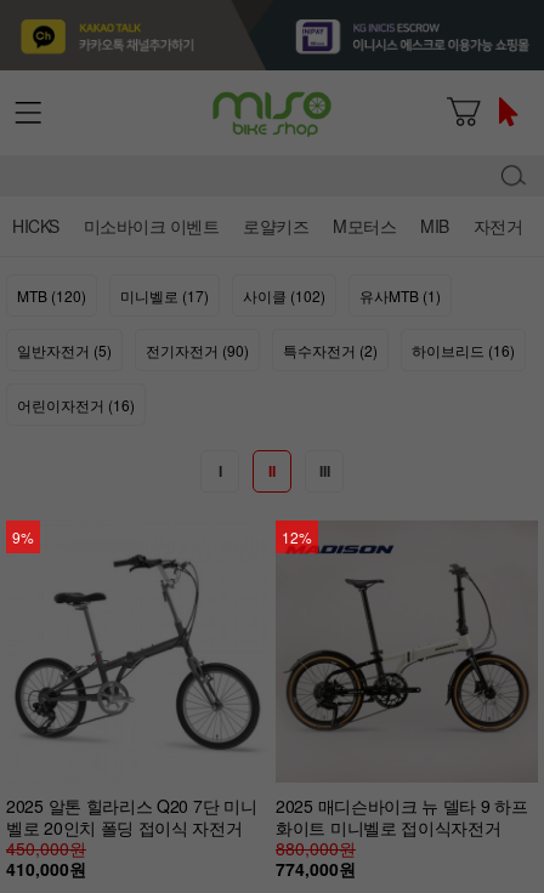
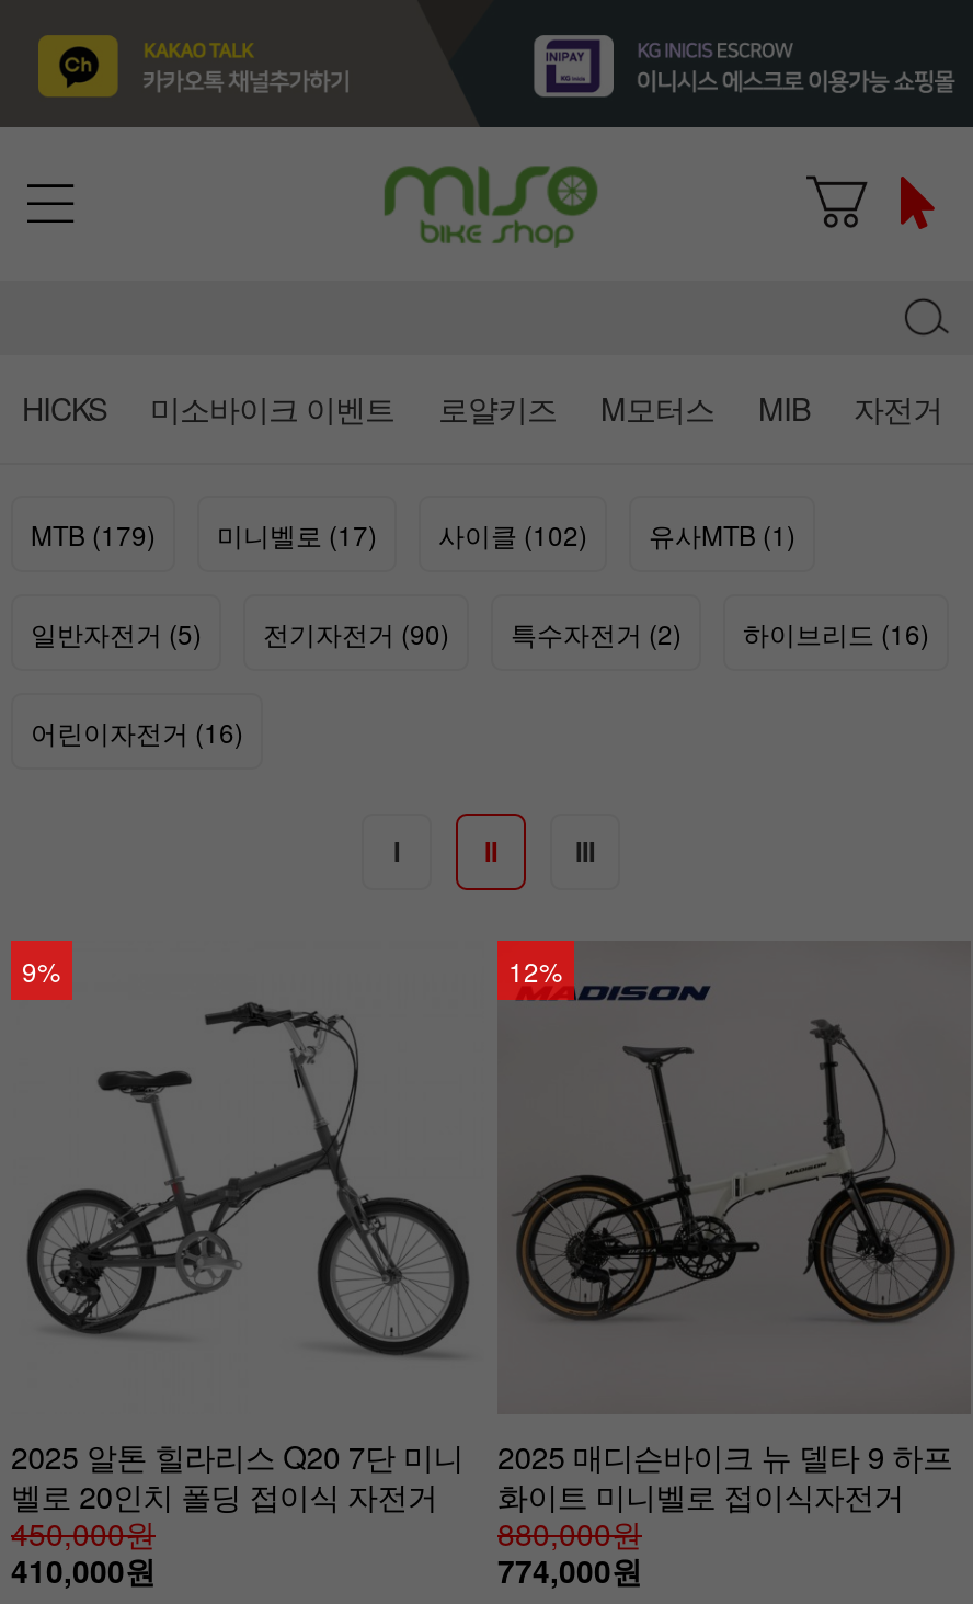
- MTB (120)
+ MTB (179)
